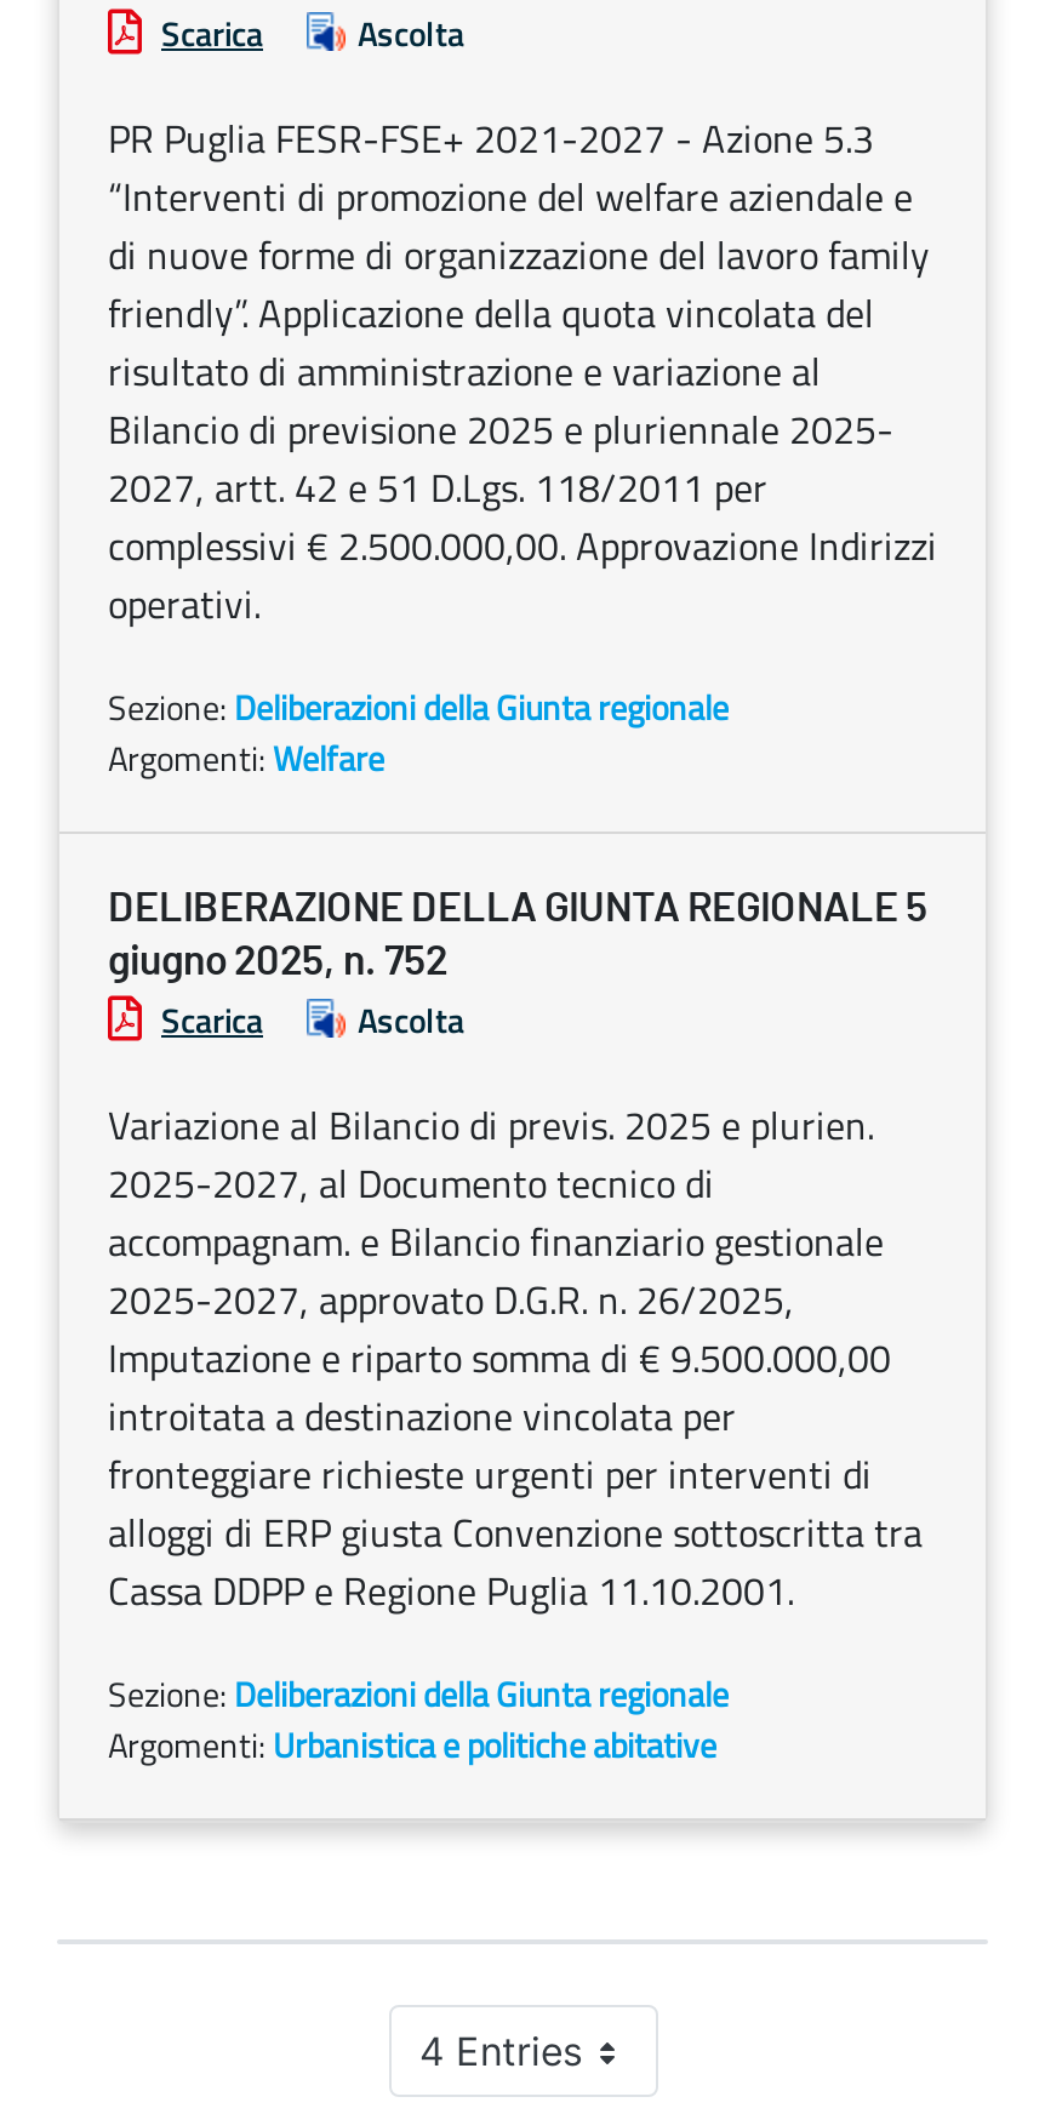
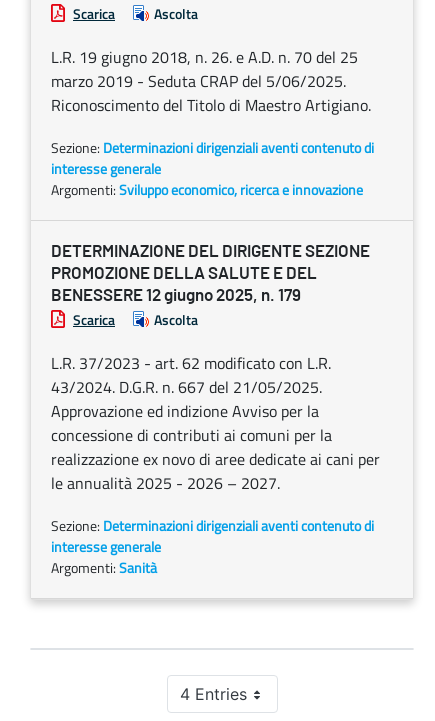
- PR Puglia FESR-FSE+ 2021-2027 - Azione 5.3
- “Interventi di promozione del welfare aziendale e
- di nuove forme di organizzazione del lavoro family
- friendly”. Applicazione della quota vincolata del
- risultato di amministrazione e variazione al
- Bilancio di previsione 2025 e pluriennale 2025-
- 2027, artt. 42 e 51 D.Lgs. 118/2011 per
- complessivi € 2.500.000,00. Approvazione Indirizzi
- operativi.
+ L.R. 19 giugno 2018, n. 26. e A.D. n. 70 del 25
+ marzo 2019 - Seduta CRAP del 5/06/2025.
+ Riconoscimento del Titolo di Maestro Artigiano.

- Sezione: Deliberazioni della Giunta regionale
- Argomenti: Welfare
+ Sezione: Determinazioni dirigenziali aventi contenuto di
+ interesse generale
+ Argomenti: Sviluppo economico, ricerca e innovazione

- DELIBERAZIONE DELLA GIUNTA REGIONALE 5
- giugno 2025, n. 752
+ DETERMINAZIONE DEL DIRIGENTE SEZIONE
+ PROMOZIONE DELLA SALUTE E DEL
+ BENESSERE 12 giugno 2025, n. 179

- Variazione al Bilancio di previs. 2025 e plurien.
- 2025-2027, al Documento tecnico di
- accompagnam. e Bilancio finanziario gestionale
- 2025-2027, approvato D.G.R. n. 26/2025,
- Imputazione e riparto somma di € 9.500.000,00
- introitata a destinazione vincolata per
- fronteggiare richieste urgenti per interventi di
- alloggi di ERP giusta Convenzione sottoscritta tra
- Cassa DDPP e Regione Puglia 11.10.2001.
+ L.R. 37/2023 - art. 62 modificato con L.R.
+ 43/2024. D.G.R. n. 667 del 21/05/2025.
+ Approvazione ed indizione Avviso per la
+ concessione di contributi ai comuni per la
+ realizzazione ex novo di aree dedicate ai cani per
+ le annualità 2025 - 2026 – 2027.

- Sezione: Deliberazioni della Giunta regionale
- Argomenti: Urbanistica e politiche abitative
+ Sezione: Determinazioni dirigenziali aventi contenuto di
+ interesse generale
+ Argomenti: Sanità
